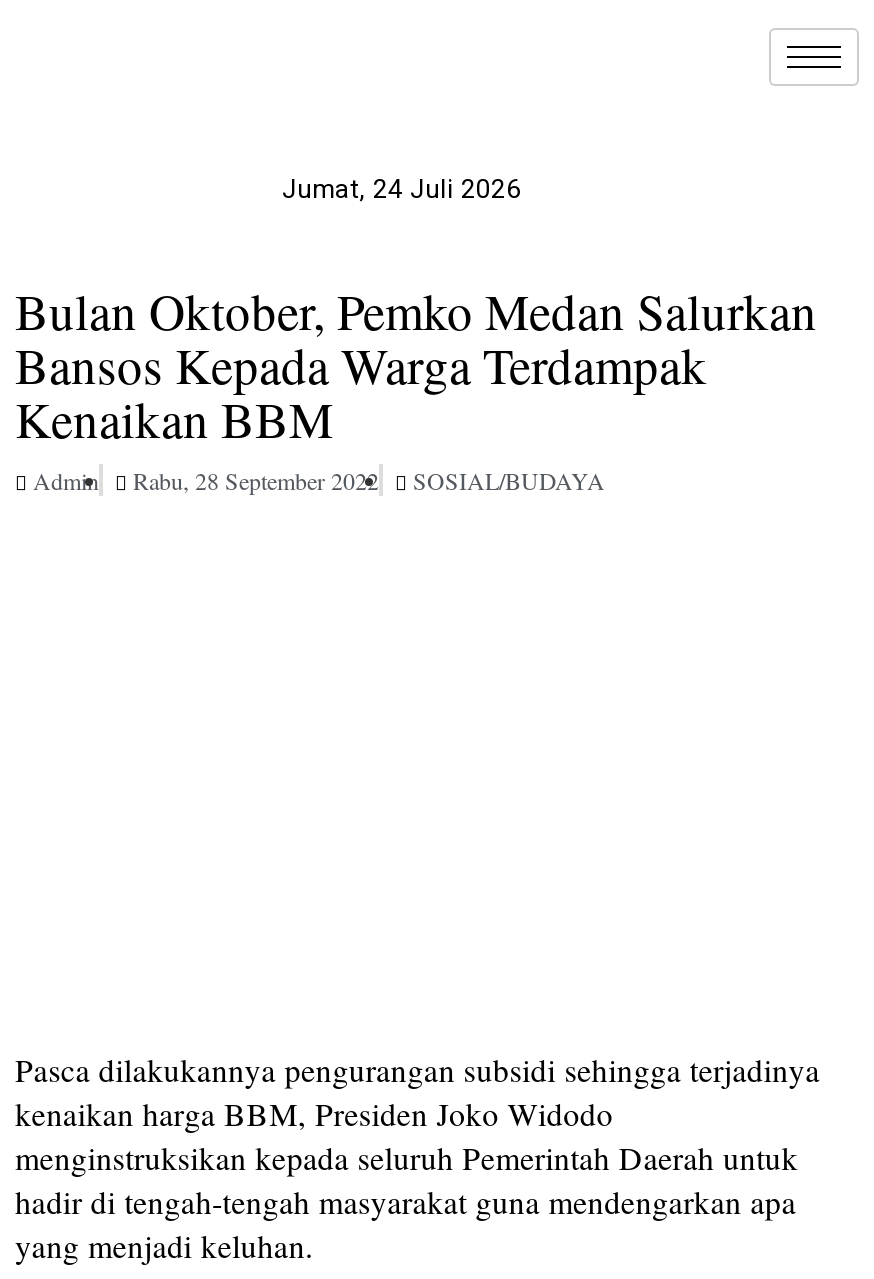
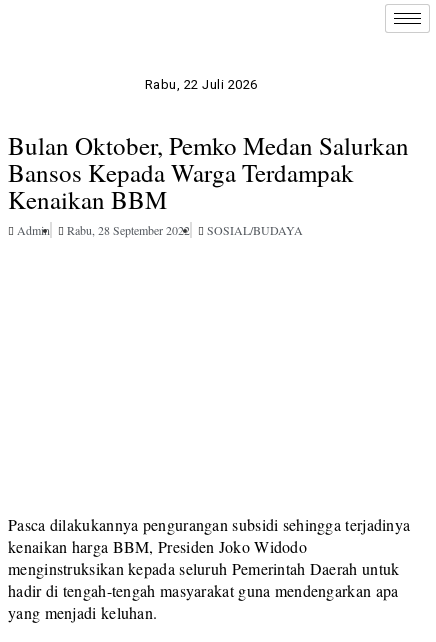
- Jumat, 24 Juli 2026
+ Rabu, 22 Juli 2026
